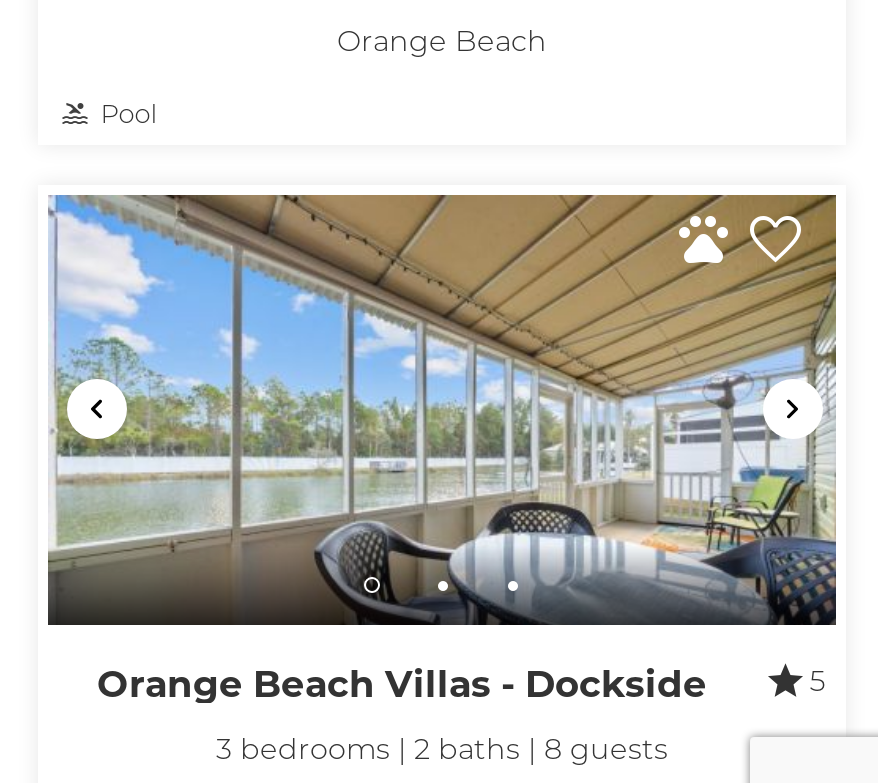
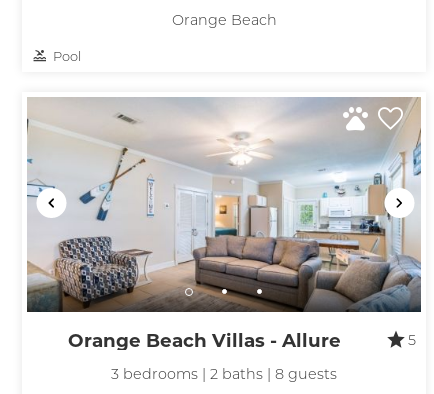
- [image]
- Orange Beach Villas - Dockside
+ [image]
+ Orange Beach Villas - Allure
